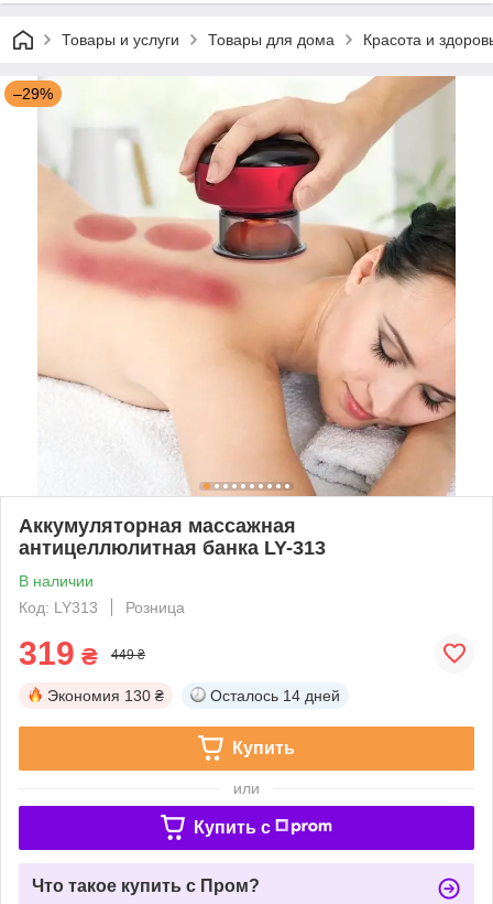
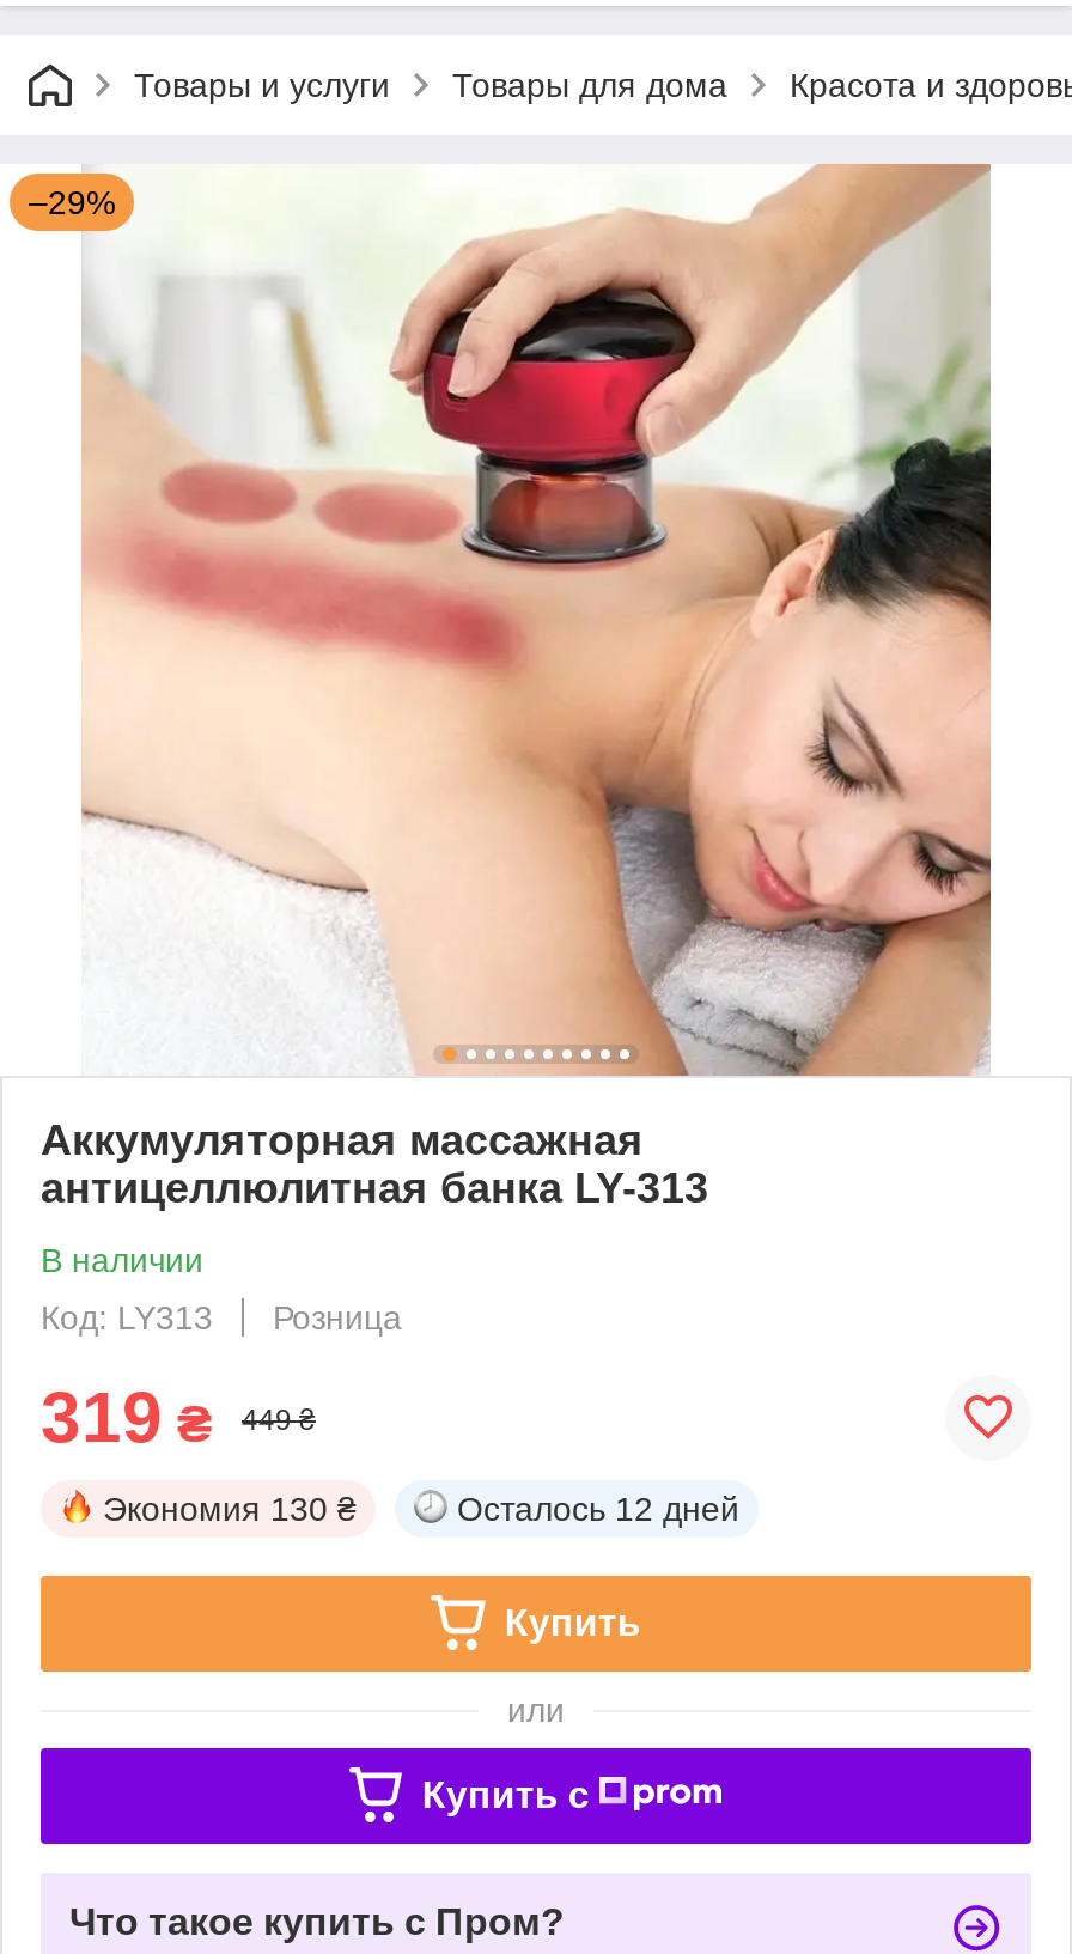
- Осталось 14 дней
+ Осталось 12 дней
